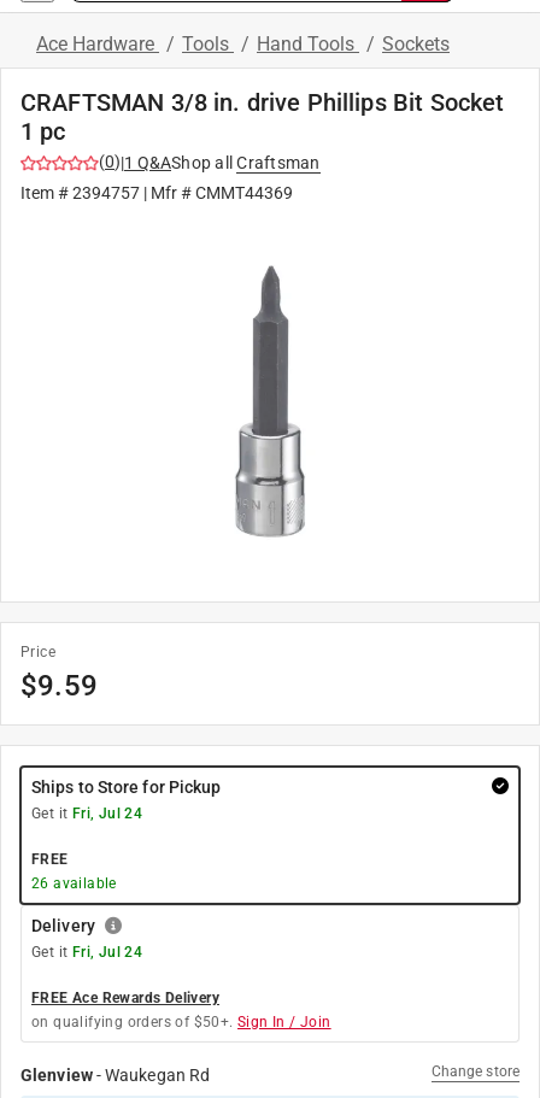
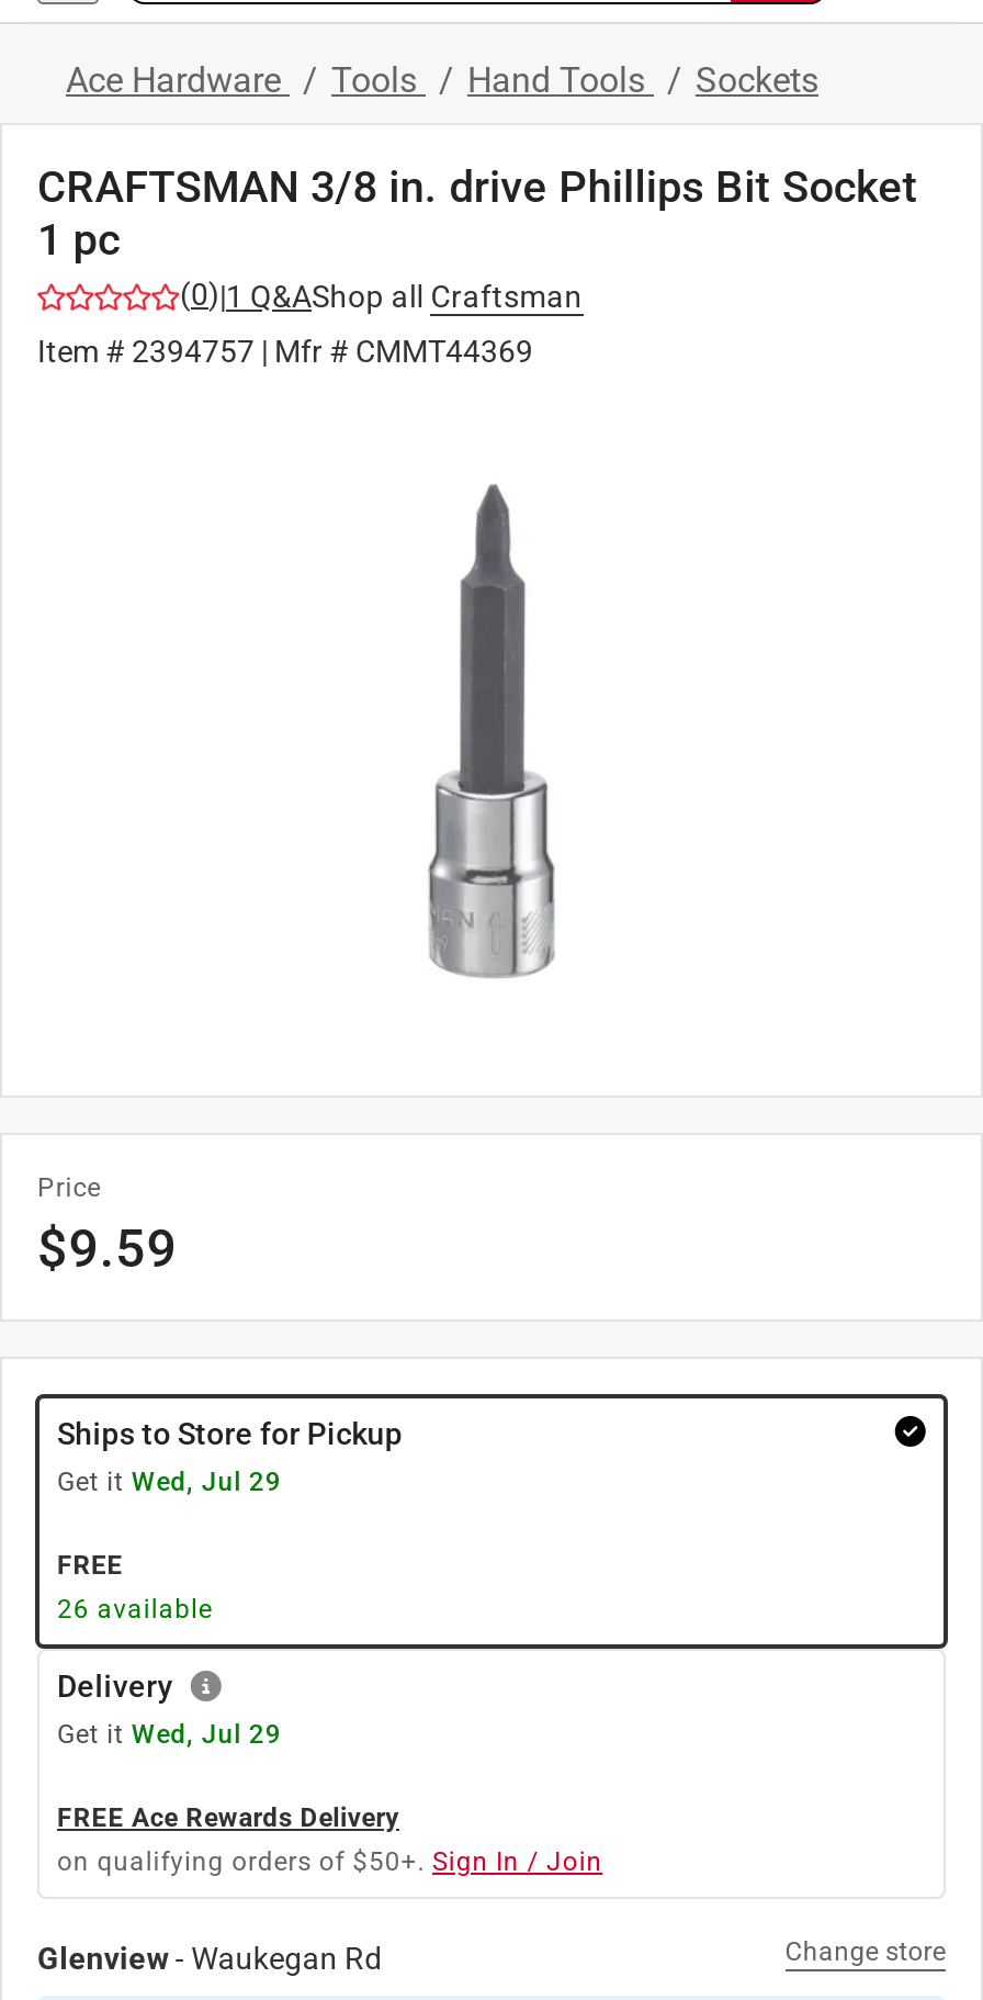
- Get it Fri, Jul 24
+ Get it Wed, Jul 29

- Get it Fri, Jul 24
+ Get it Wed, Jul 29
